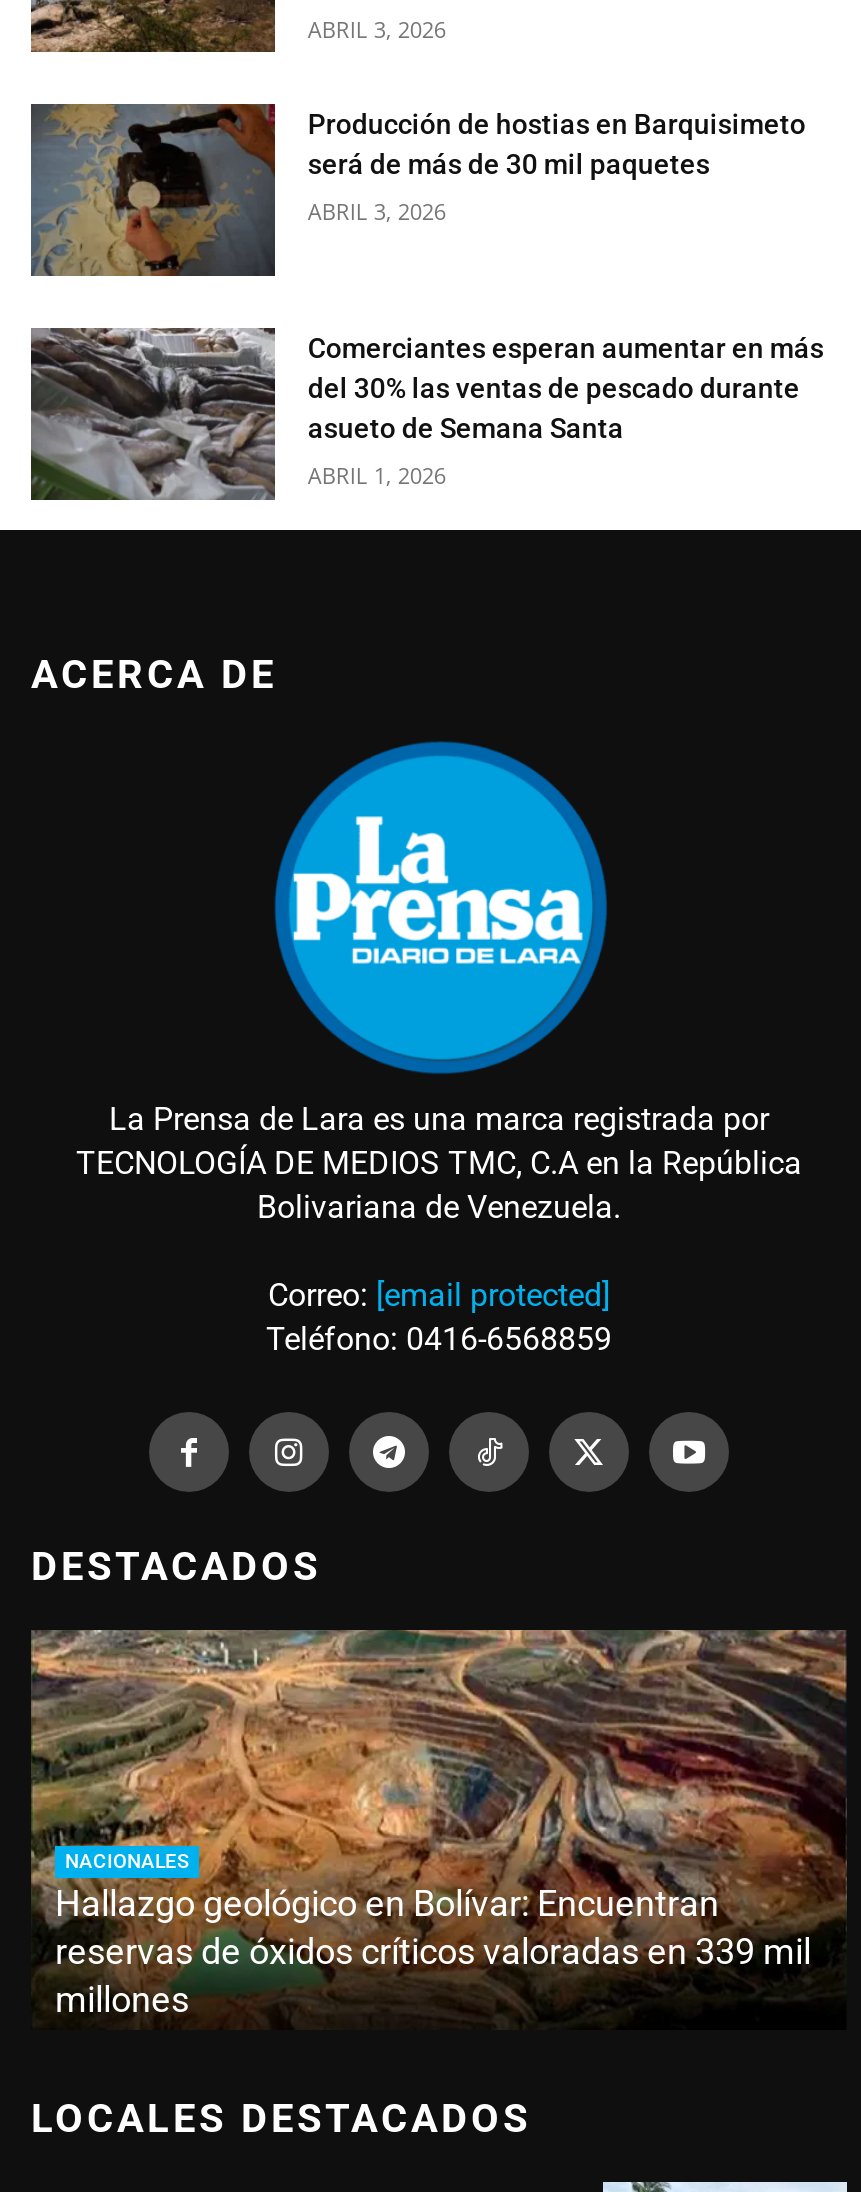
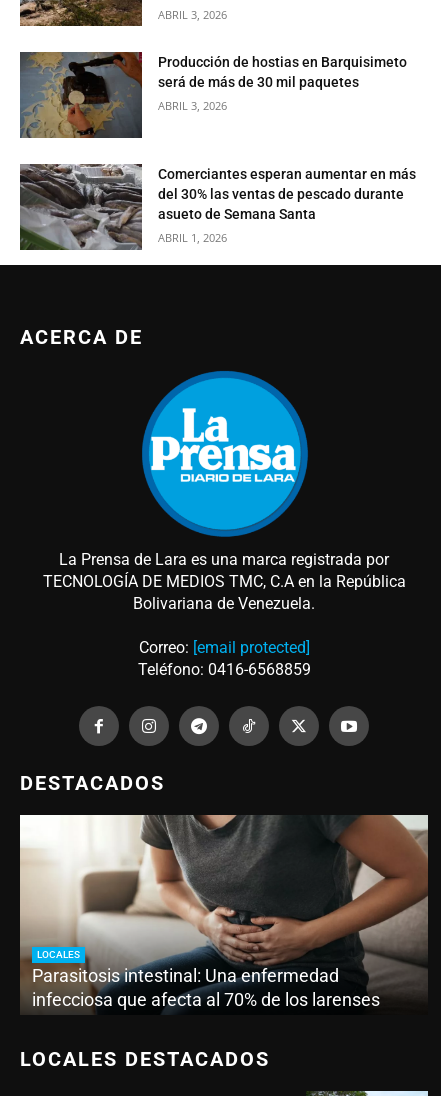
- [image]
- NACIONALES
- Hallazgo geológico en Bolívar: Encuentran
- reservas de óxidos críticos valoradas en 339 mil
- millones
+ [image]
+ LOCALES
+ Parasitosis intestinal: Una enfermedad
+ infecciosa que afecta al 70% de los larenses
